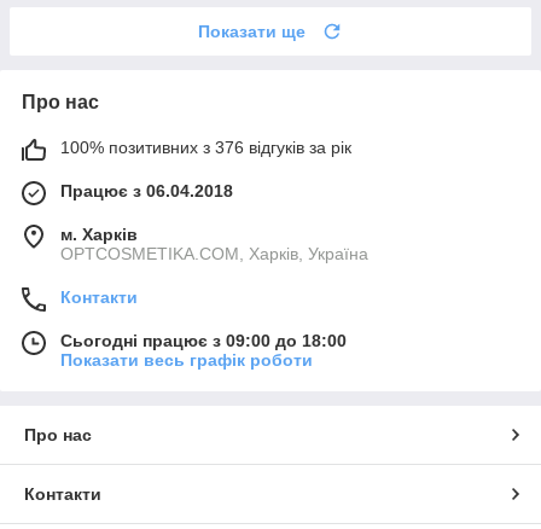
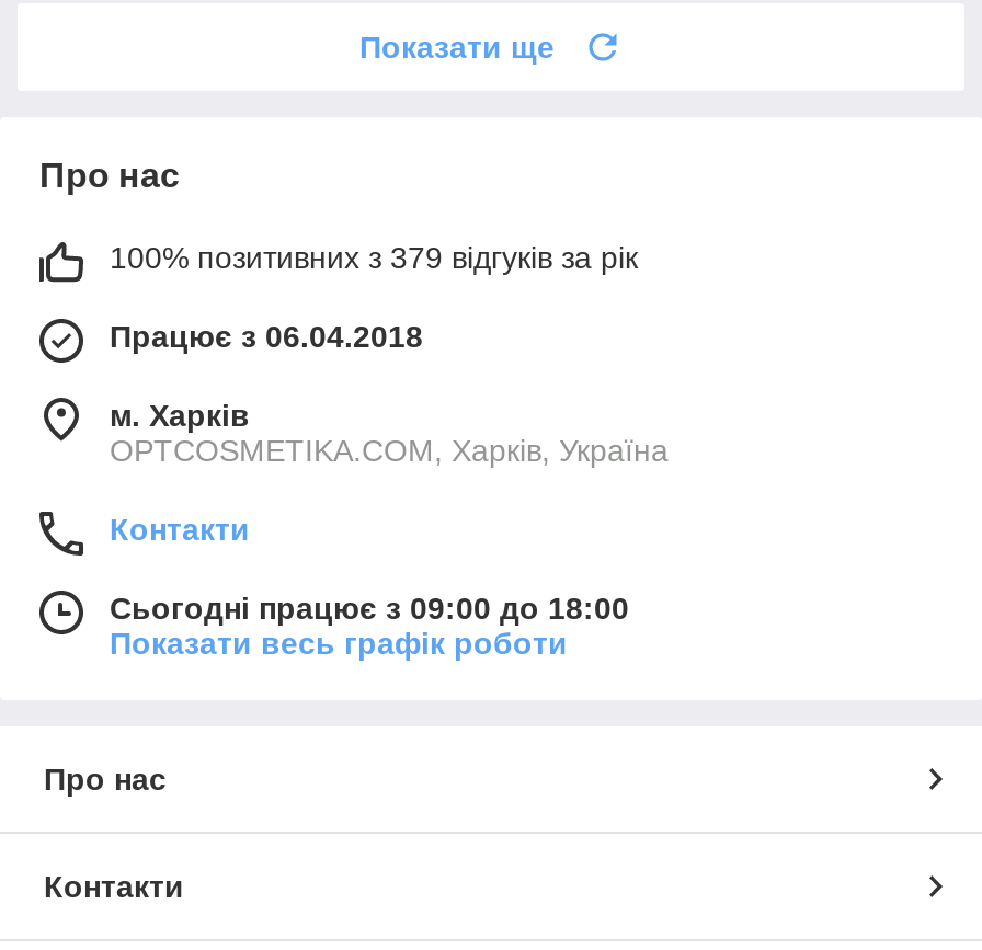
- 100% позитивних з 376 відгуків за рік
+ 100% позитивних з 379 відгуків за рік
